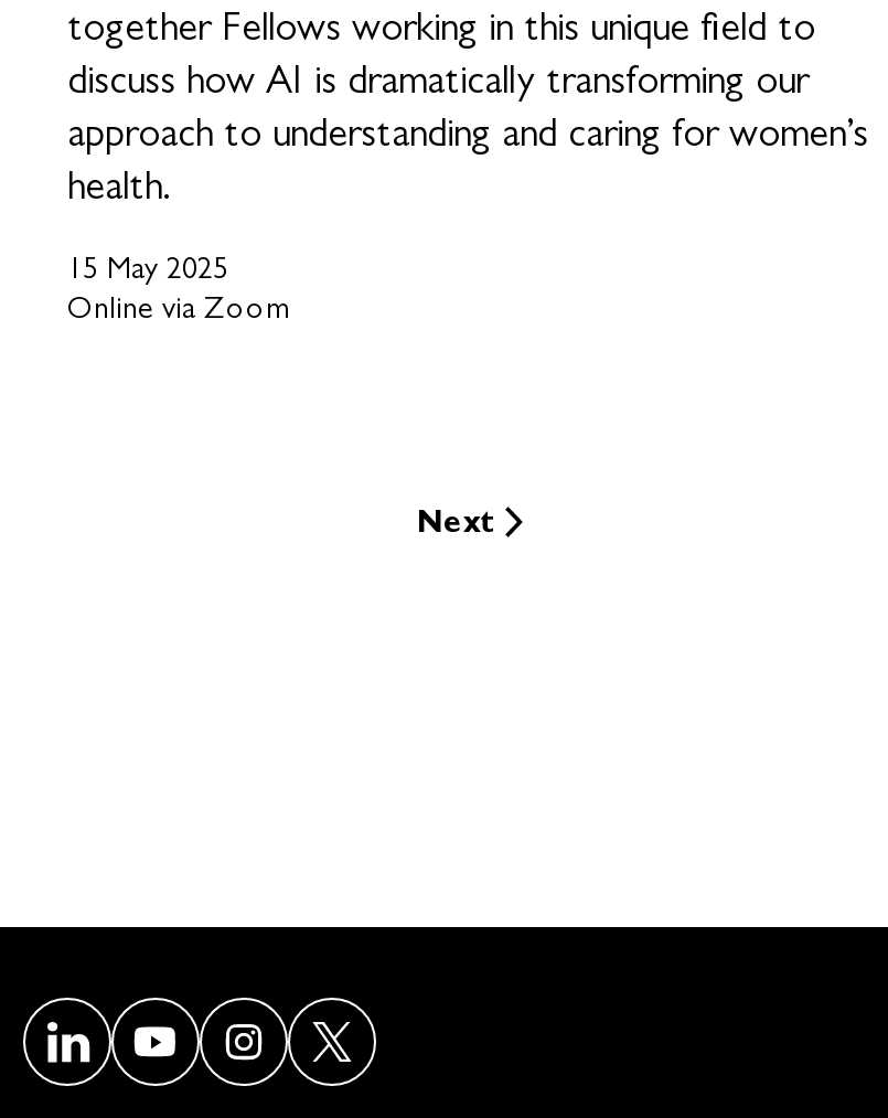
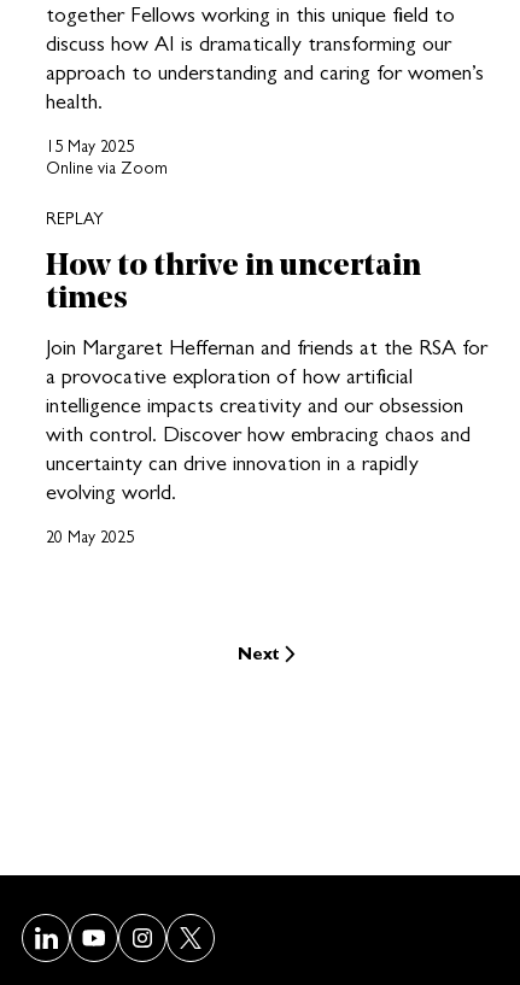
+ REPLAY
+ How to thrive in uncertain
+ times
+ Join Margaret Heffernan and friends at the RSA for
+ a provocative exploration of how artificial
+ intelligence impacts creativity and our obsession
+ with control. Discover how embracing chaos and
+ uncertainty can drive innovation in a rapidly
+ evolving world.
+ 20 May 2025
